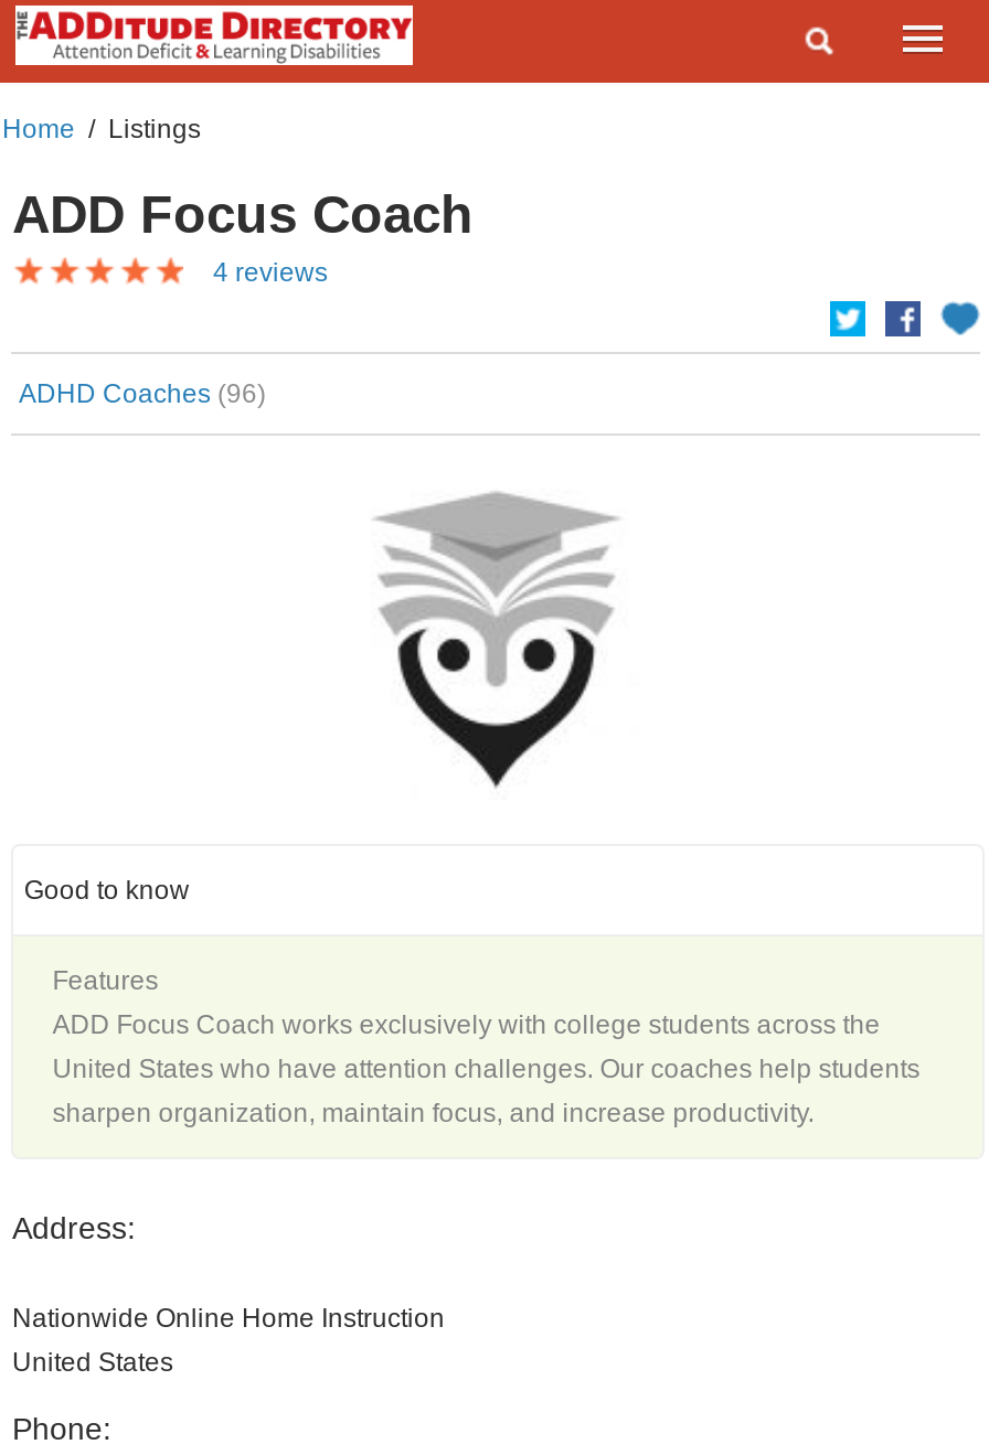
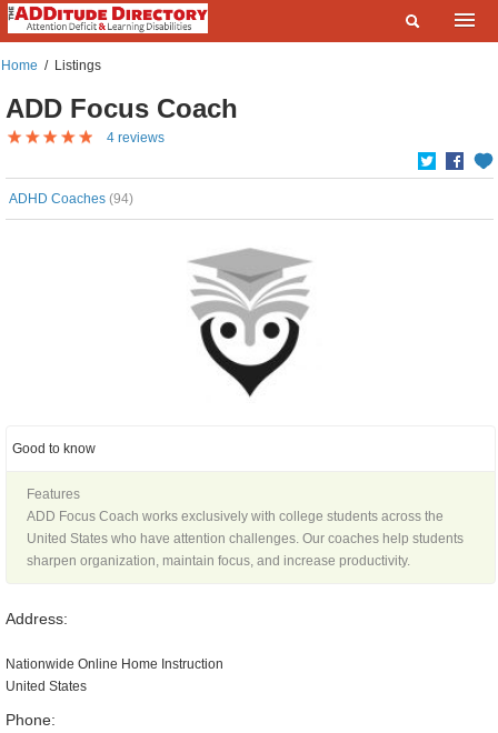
- ADHD Coaches (96)
+ ADHD Coaches (94)
